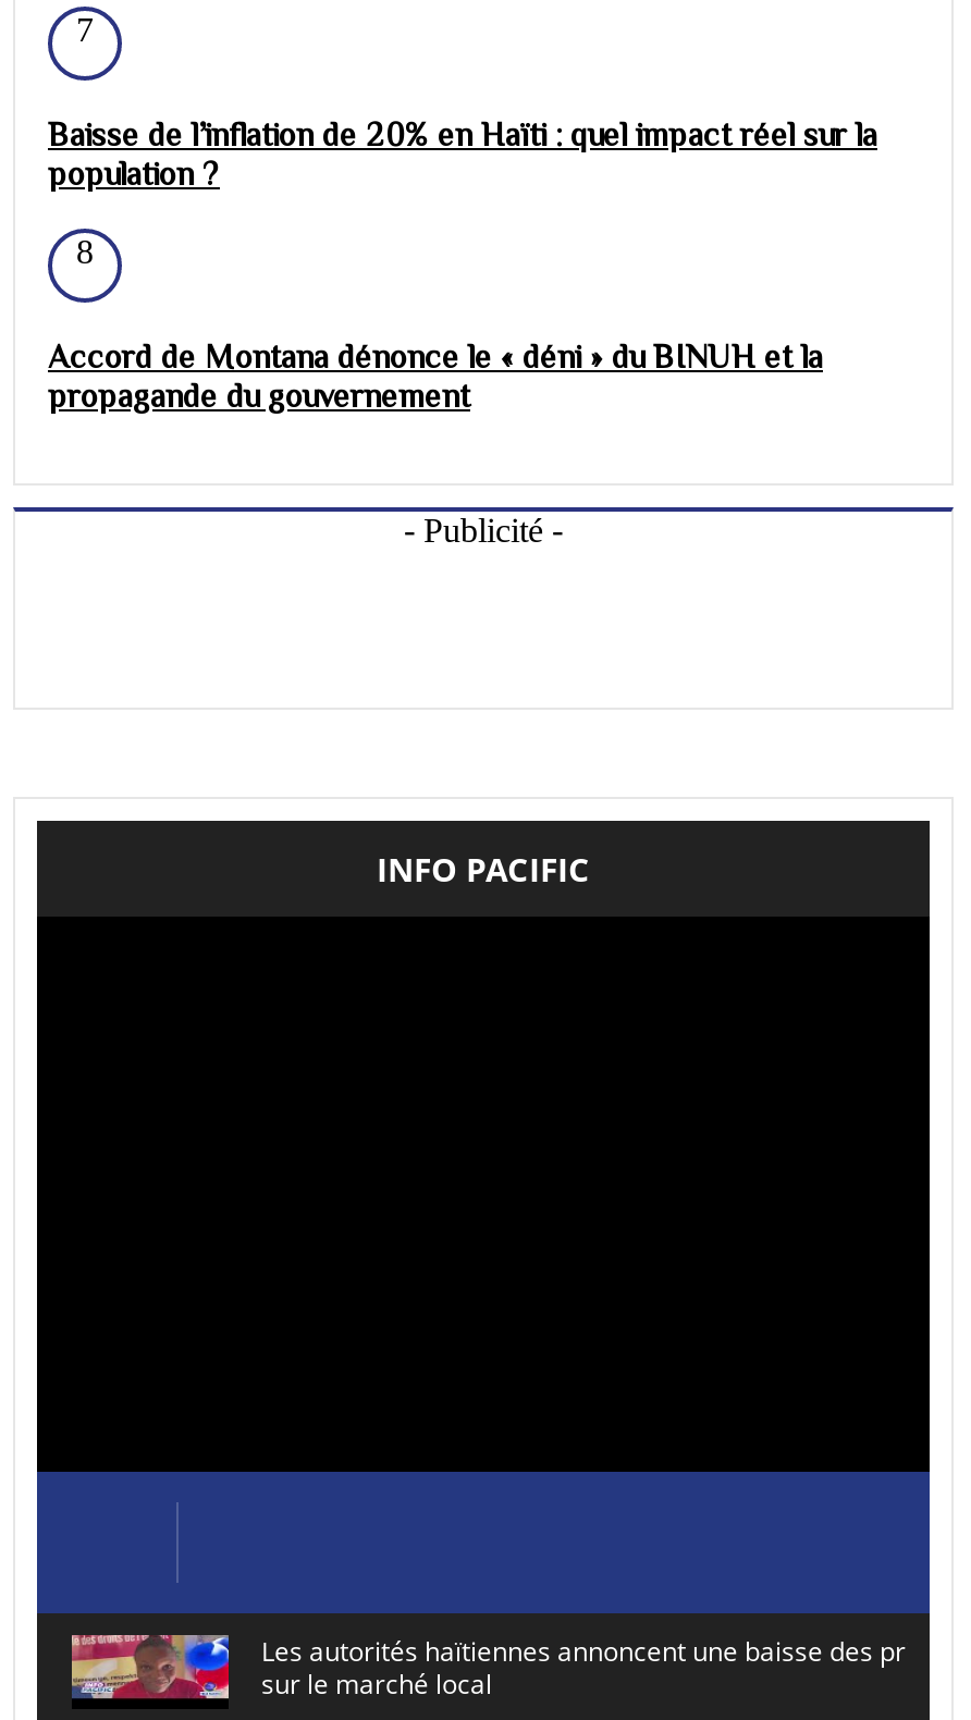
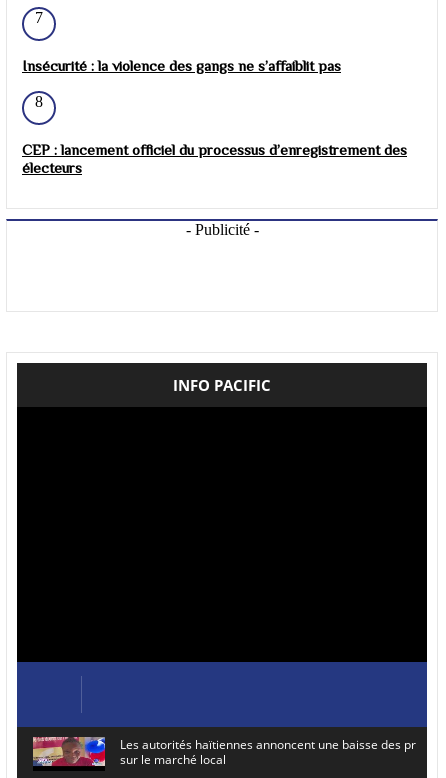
- Baisse de l’inflation de 20% en Haïti : quel impact réel sur la
- population ?
+ Insécurité : la violence des gangs ne s’affaiblit pas

- Accord de Montana dénonce le « déni » du BINUH et la
- propagande du gouvernement
+ CEP : lancement officiel du processus d’enregistrement des
+ électeurs
